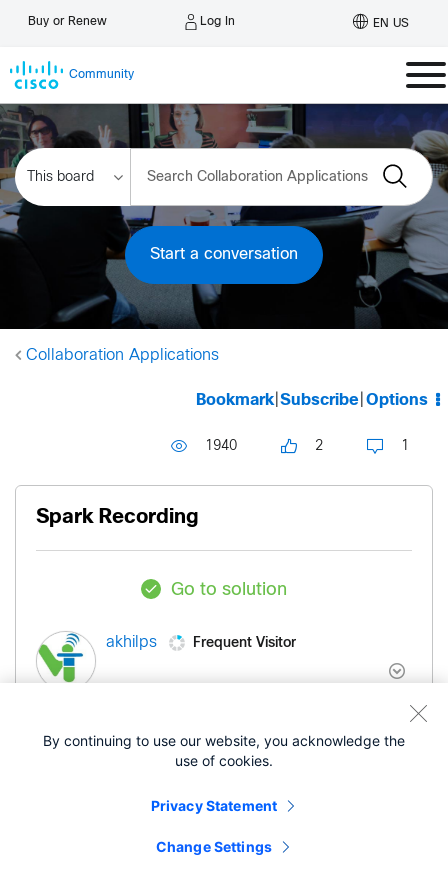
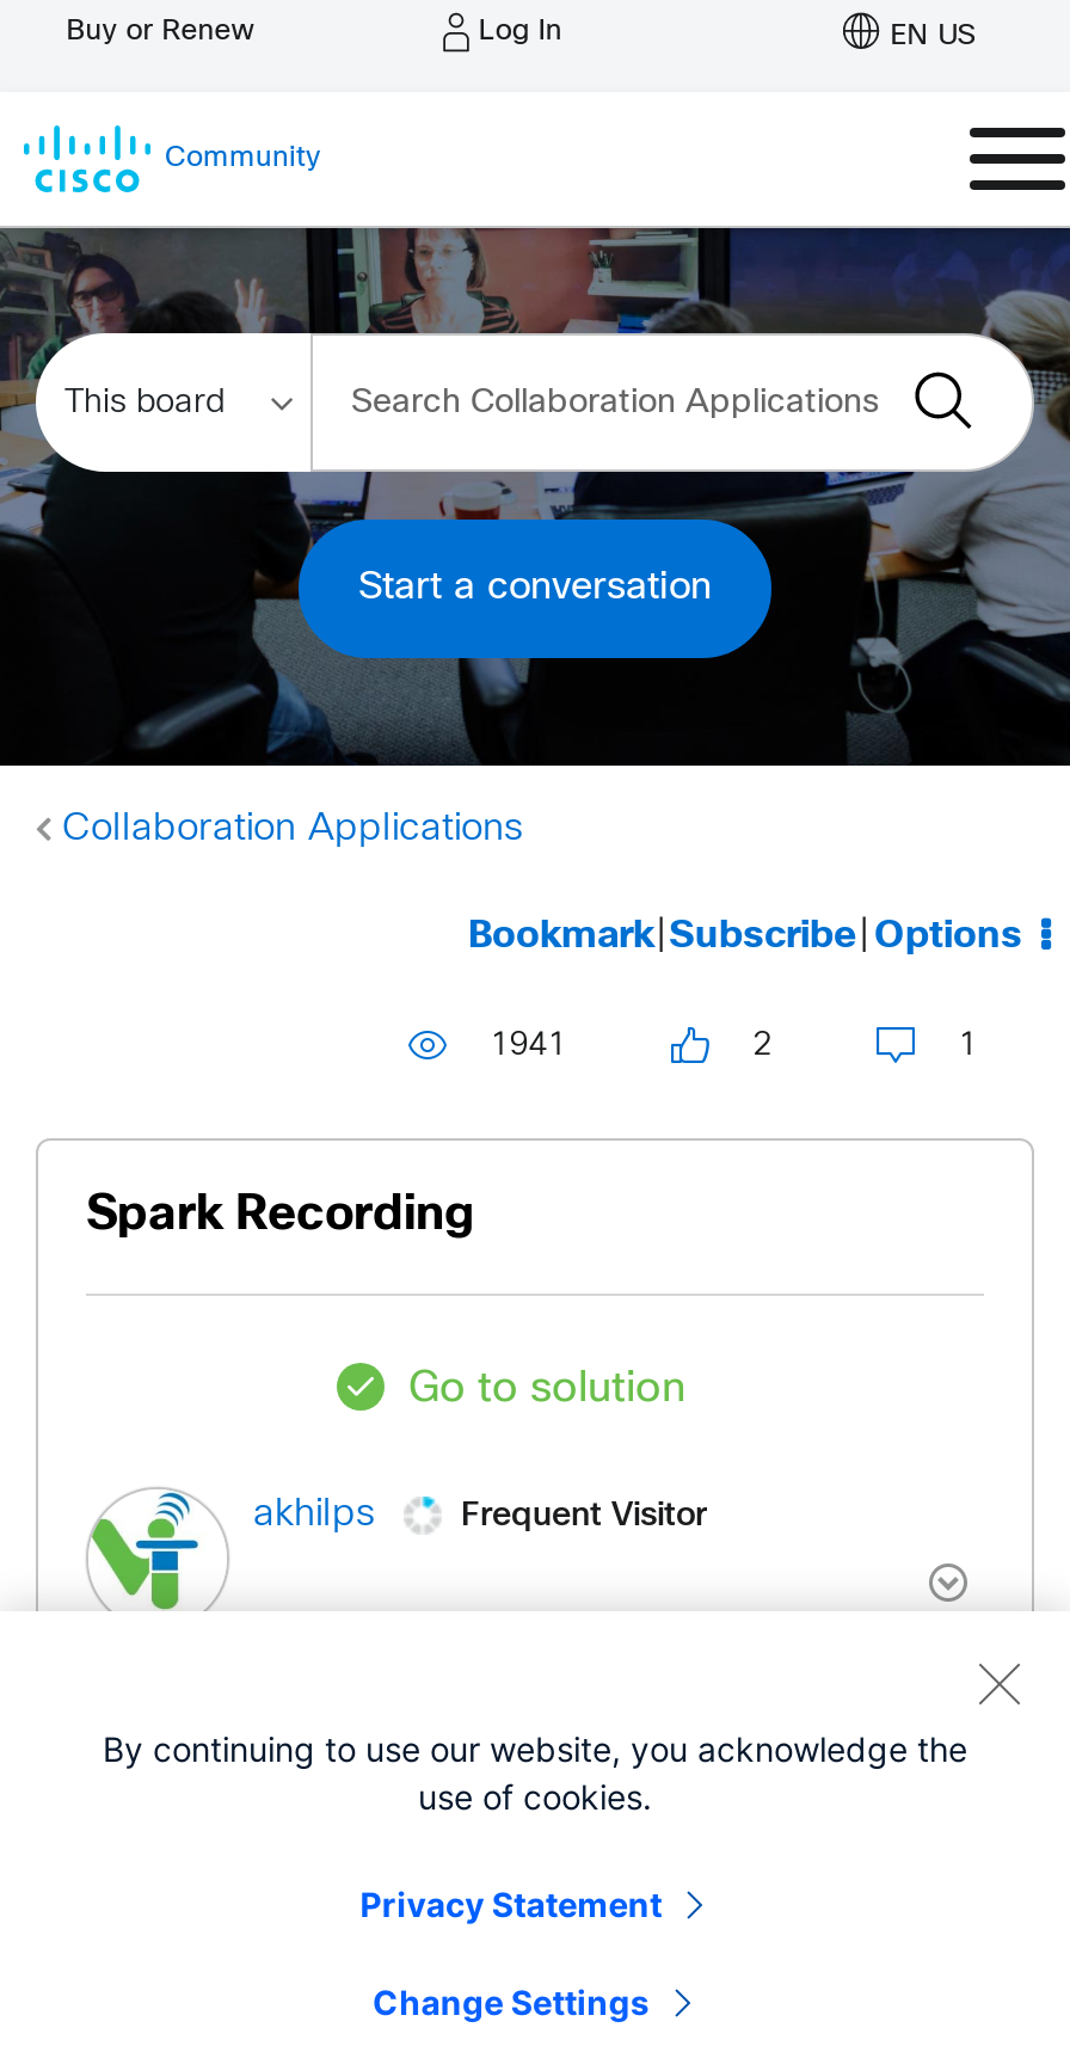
- 1940
+ 1941
